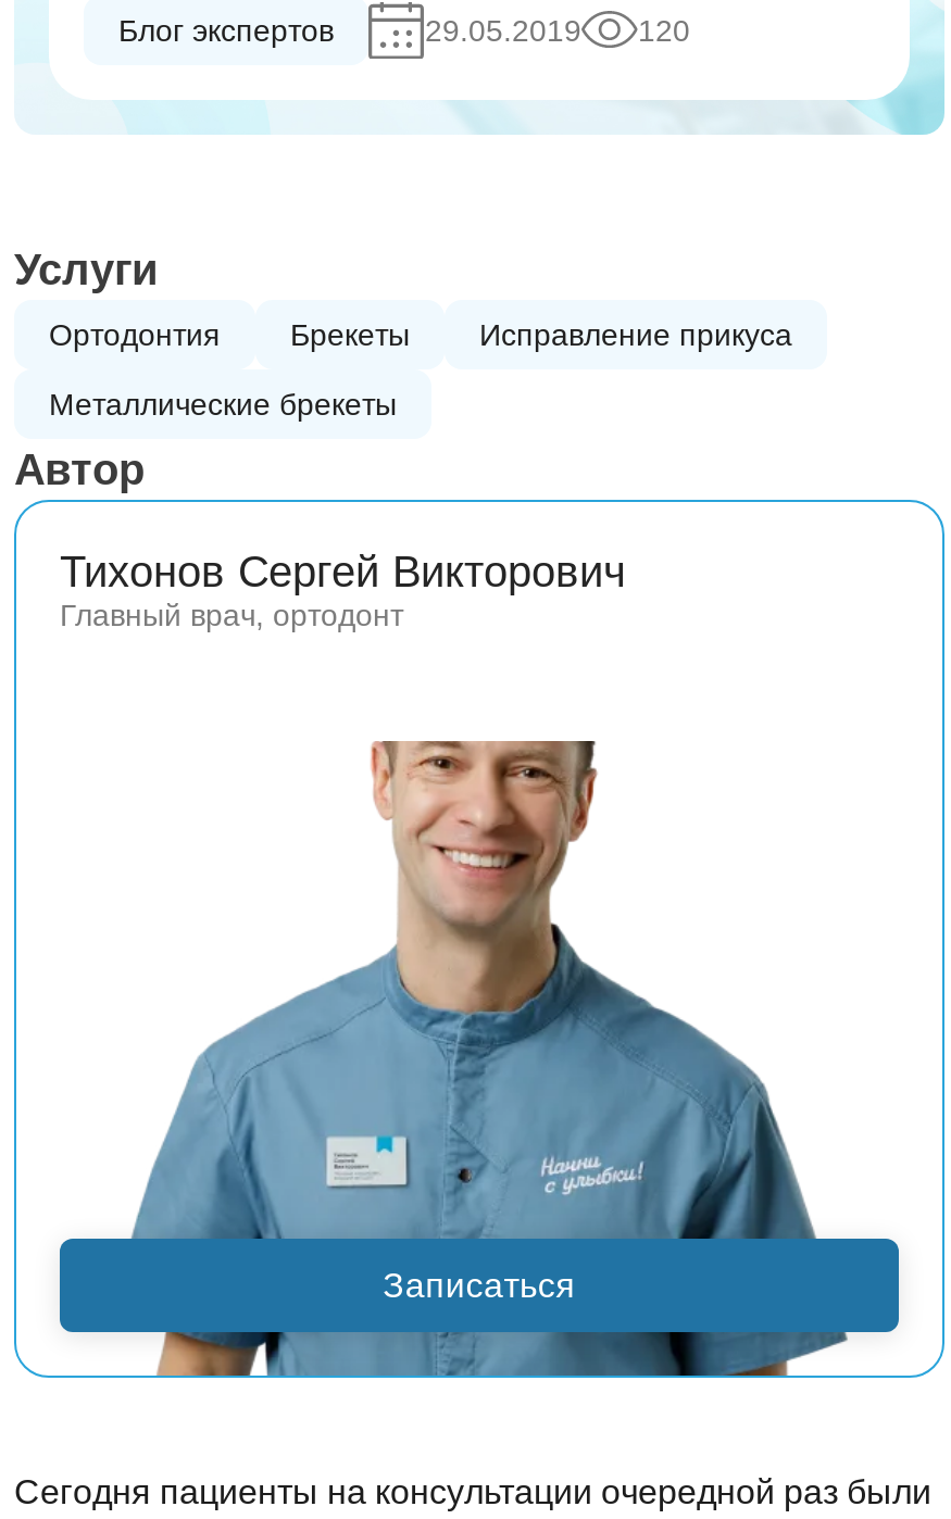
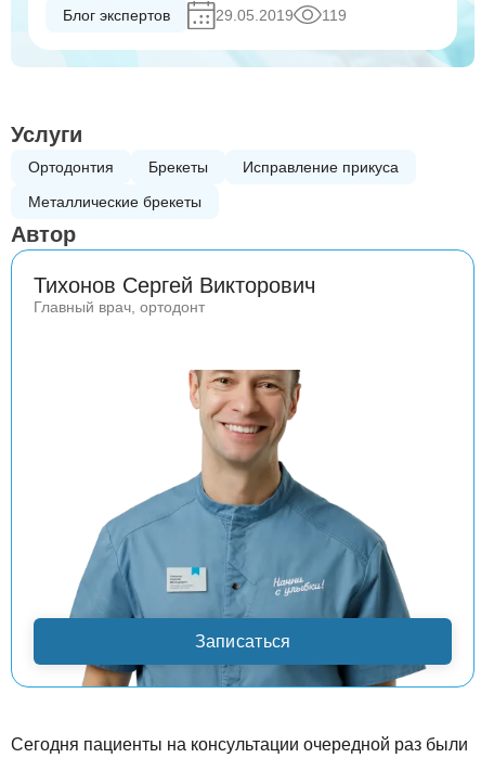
- 29.05.2019 120
+ 29.05.2019 119
